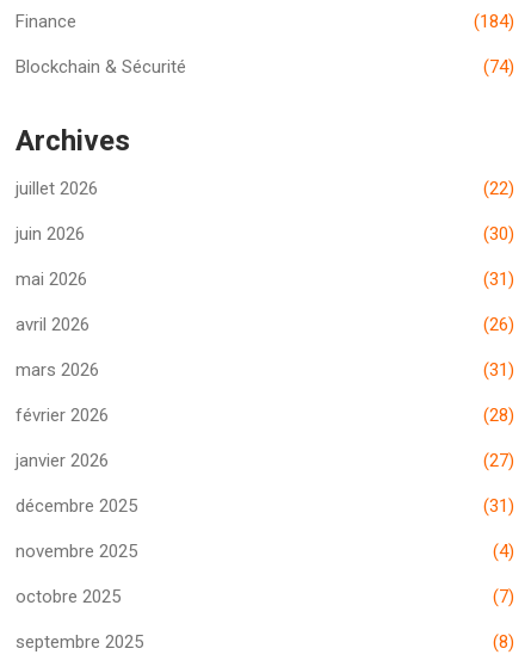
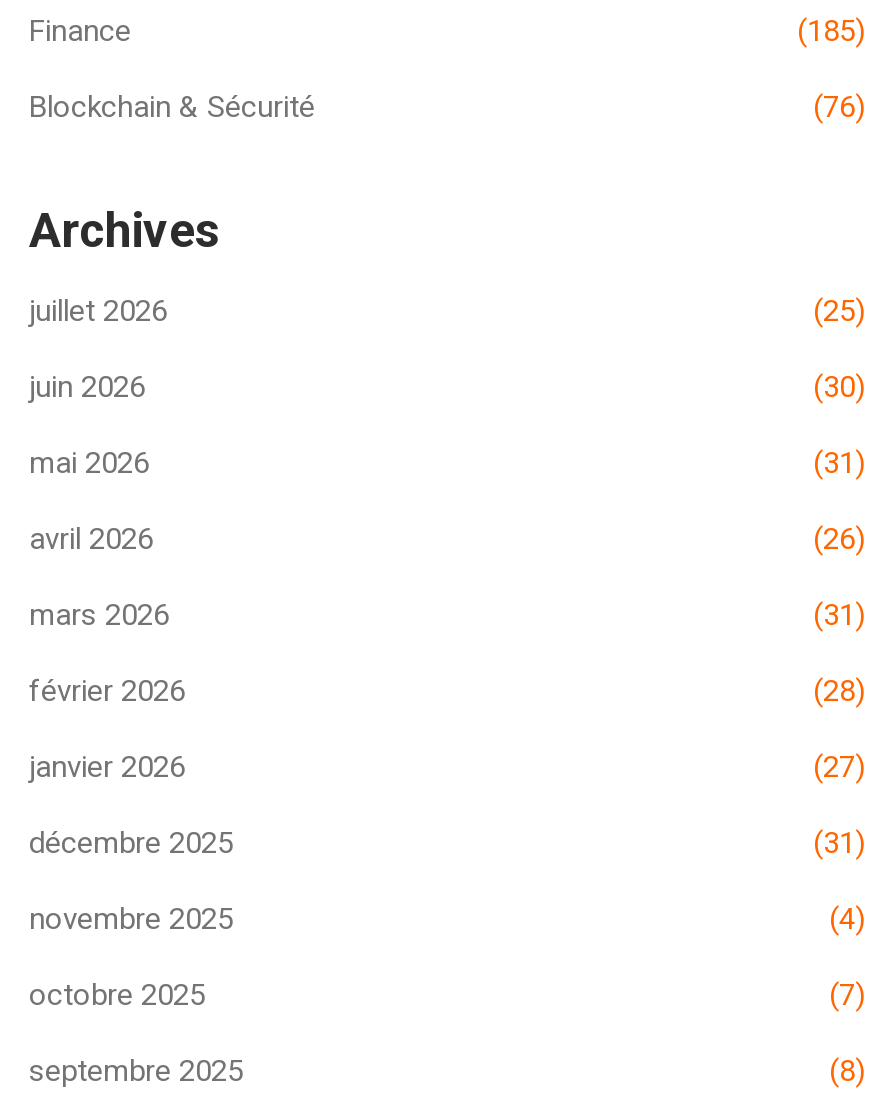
- (184)
+ (185)

- (74)
+ (76)

- (22)
+ (25)
